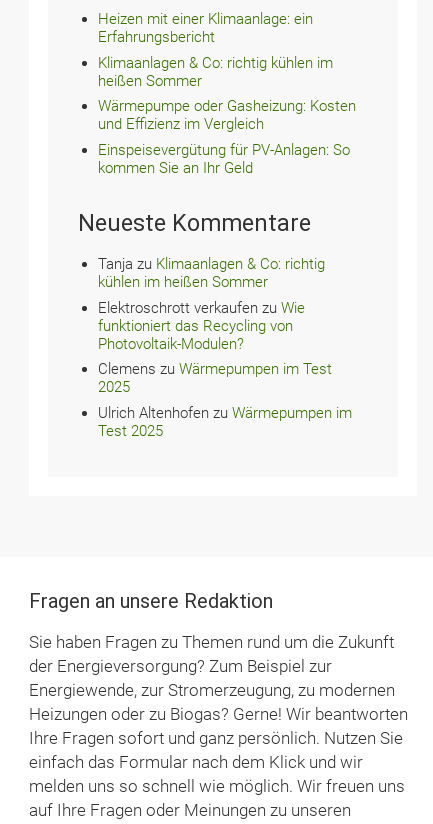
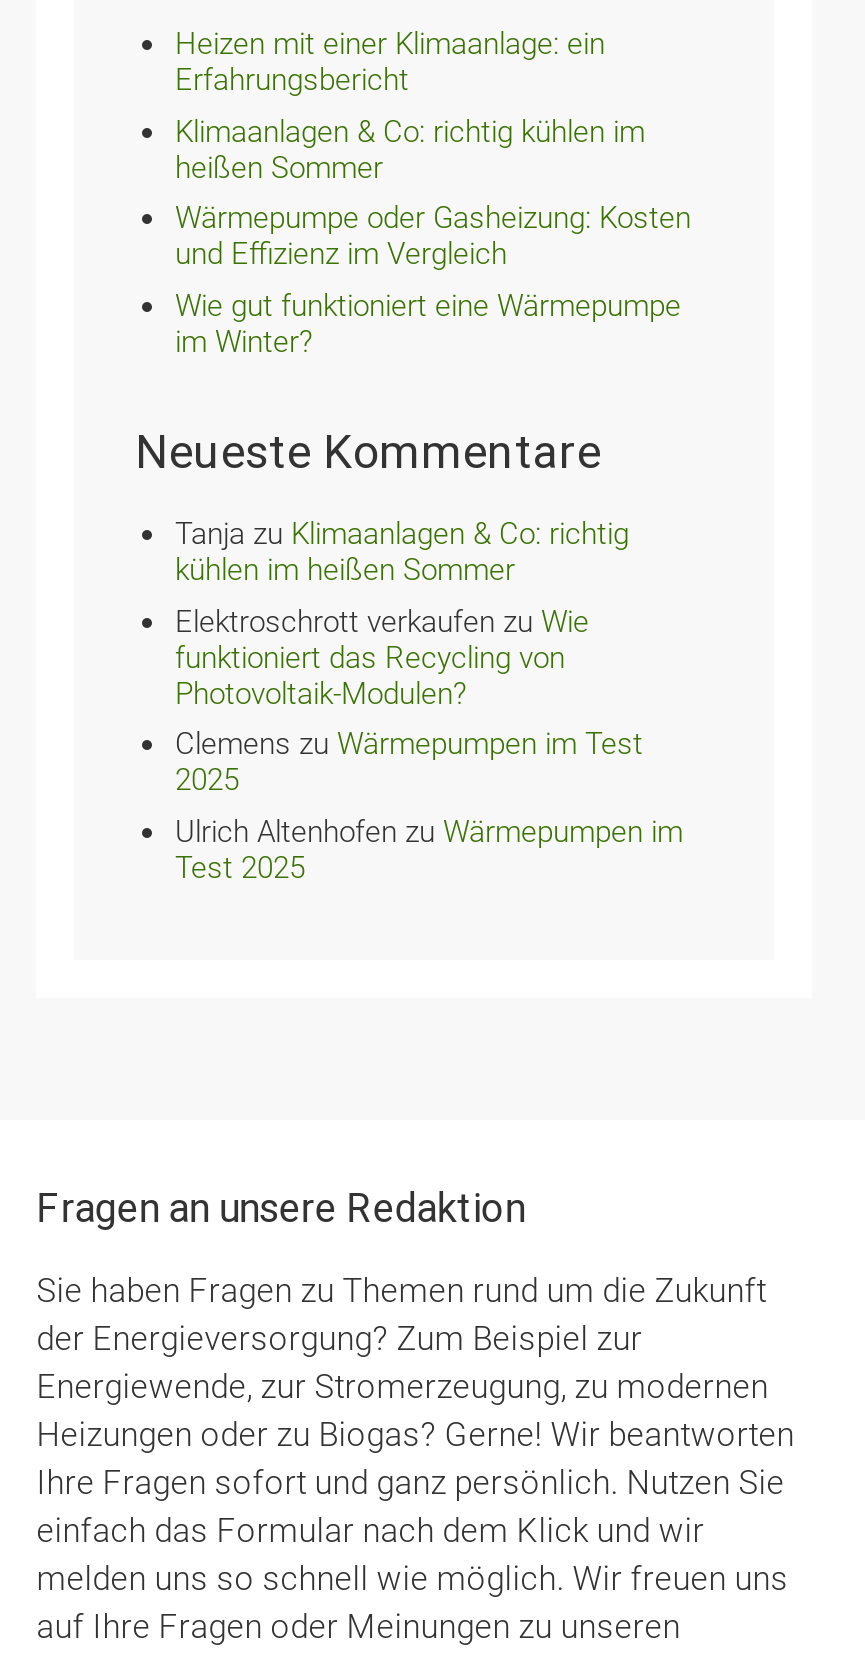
- Einspeisevergütung für PV-Anlagen: So
- kommen Sie an Ihr Geld
+ Wie gut funktioniert eine Wärmepumpe
+ im Winter?
